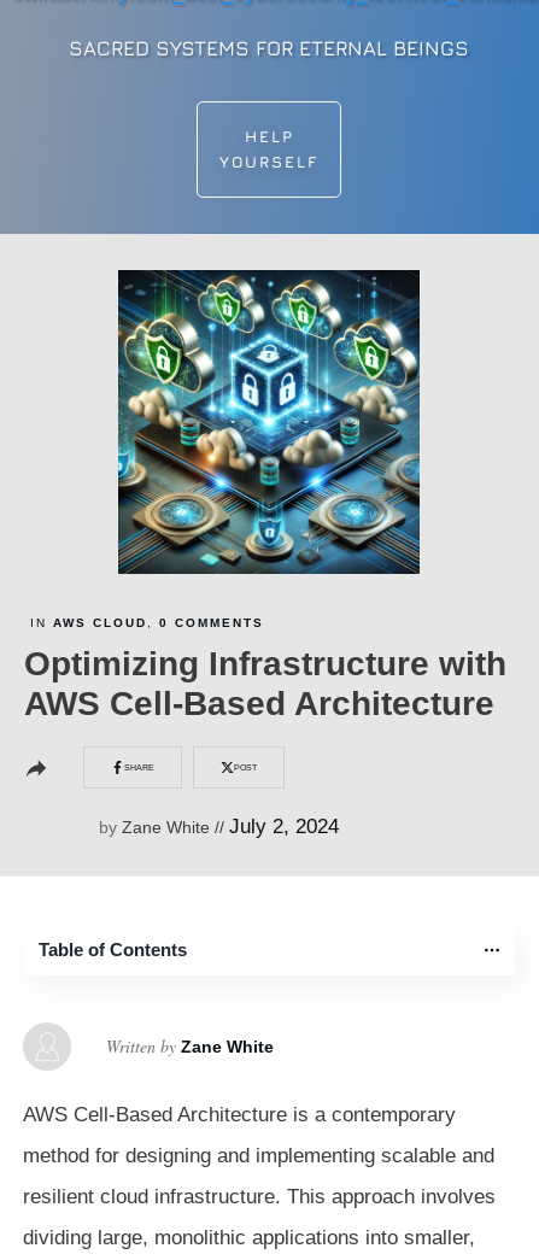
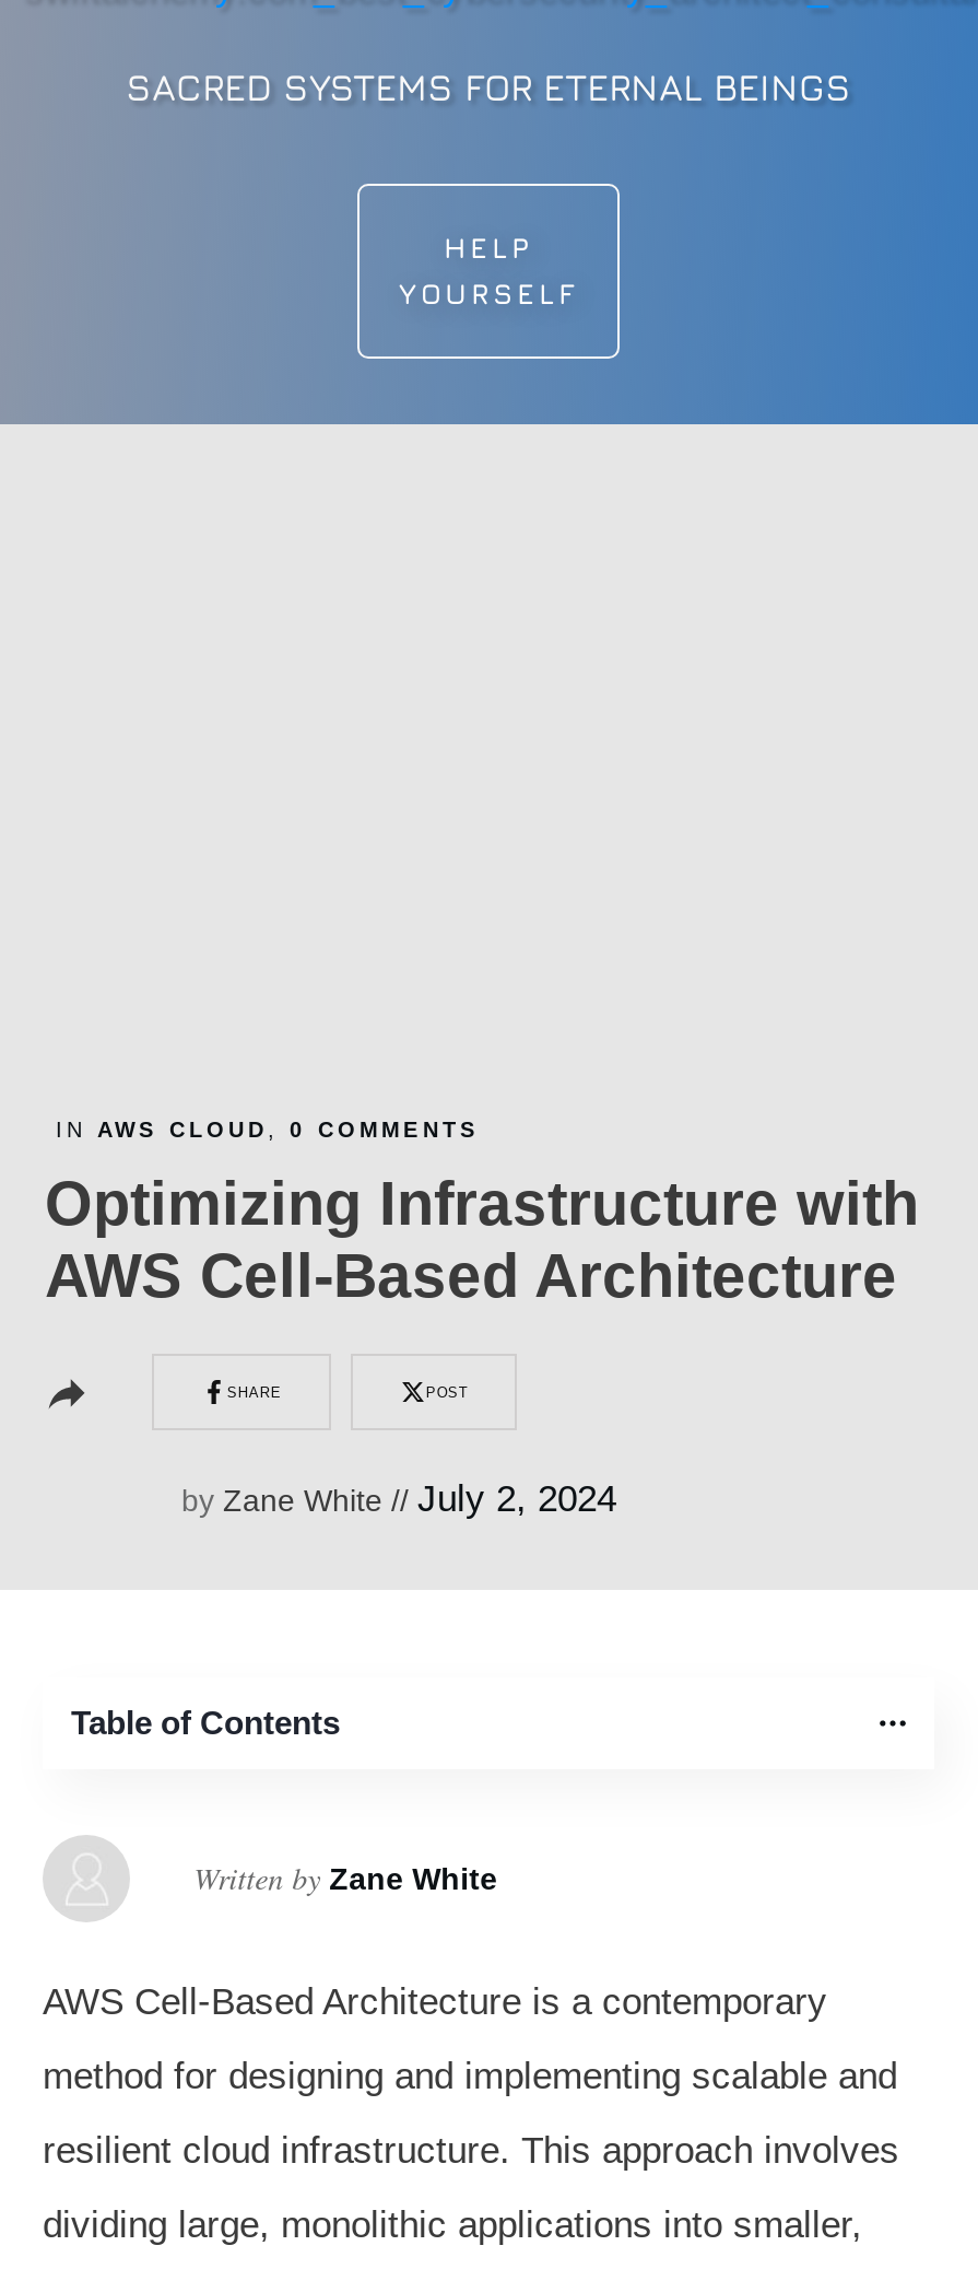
- [image]
